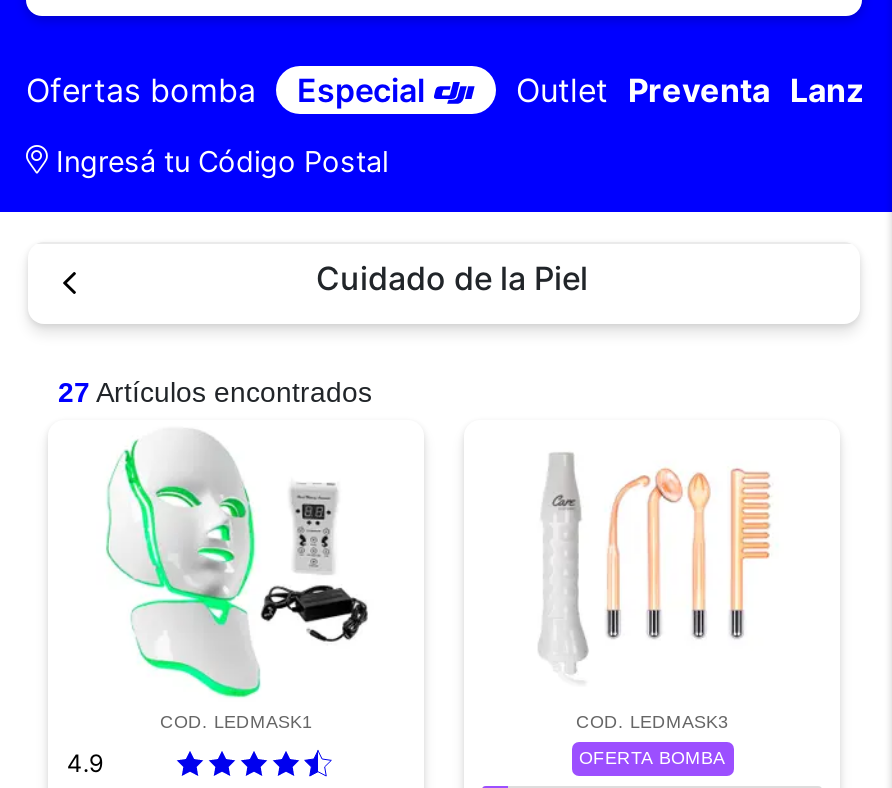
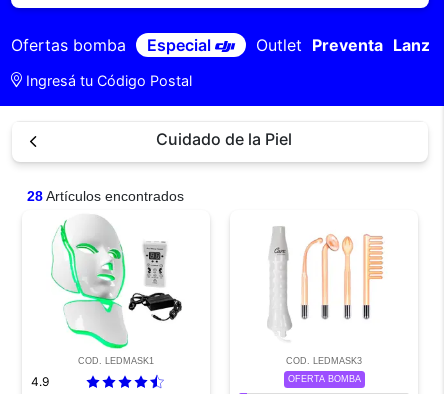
- 27 Artículos encontrados
+ 28 Artículos encontrados
